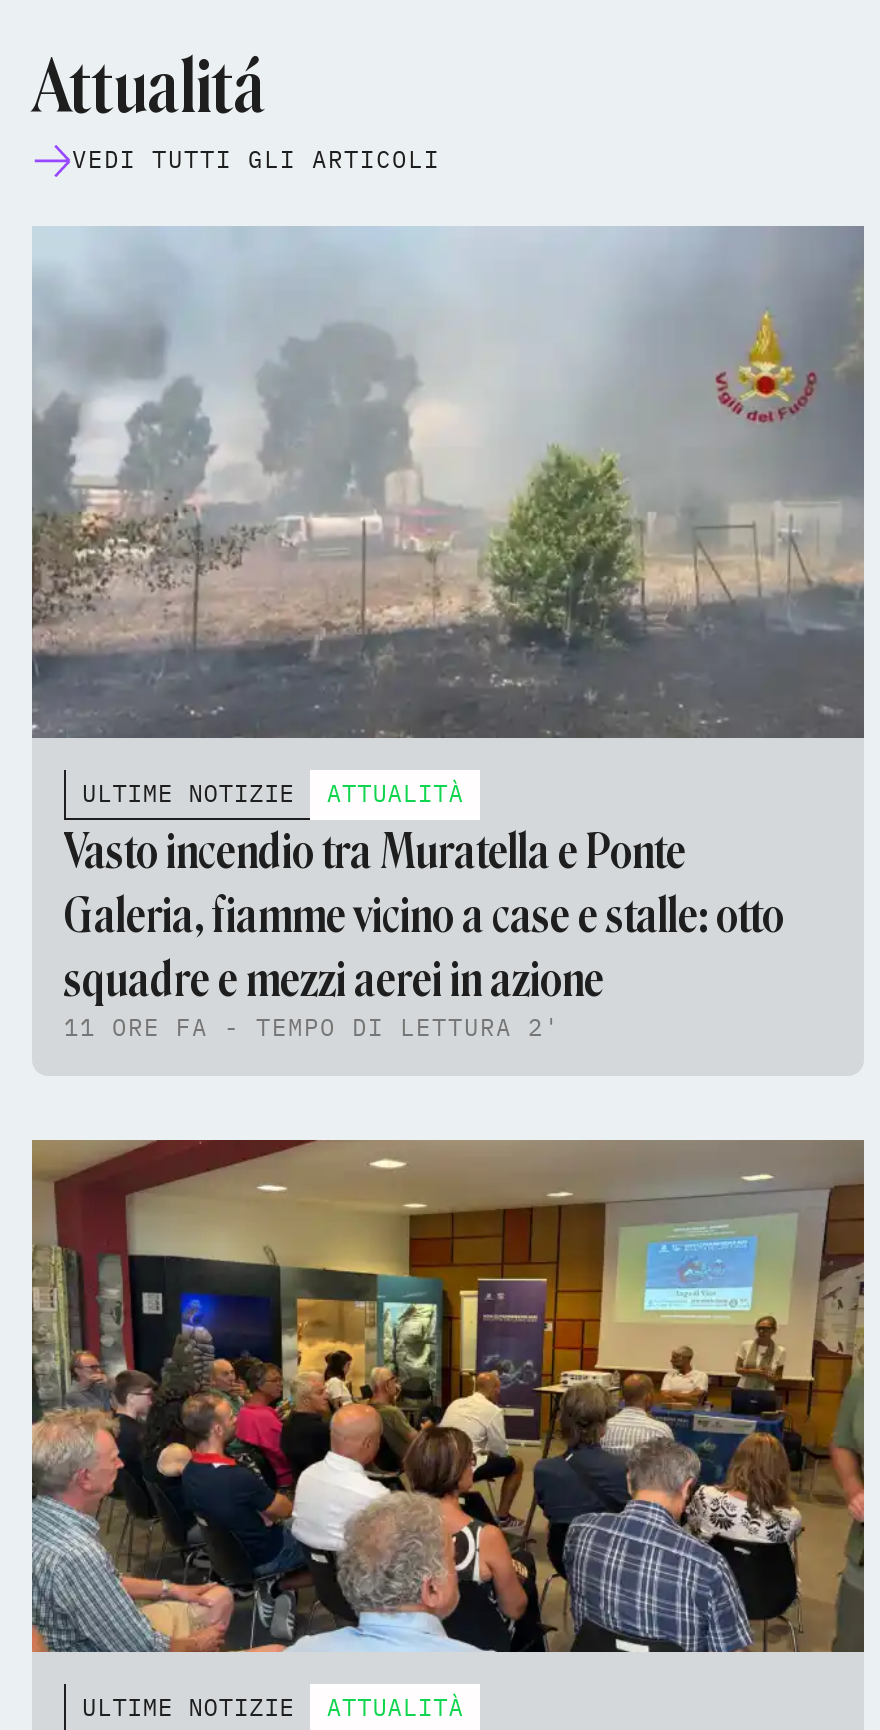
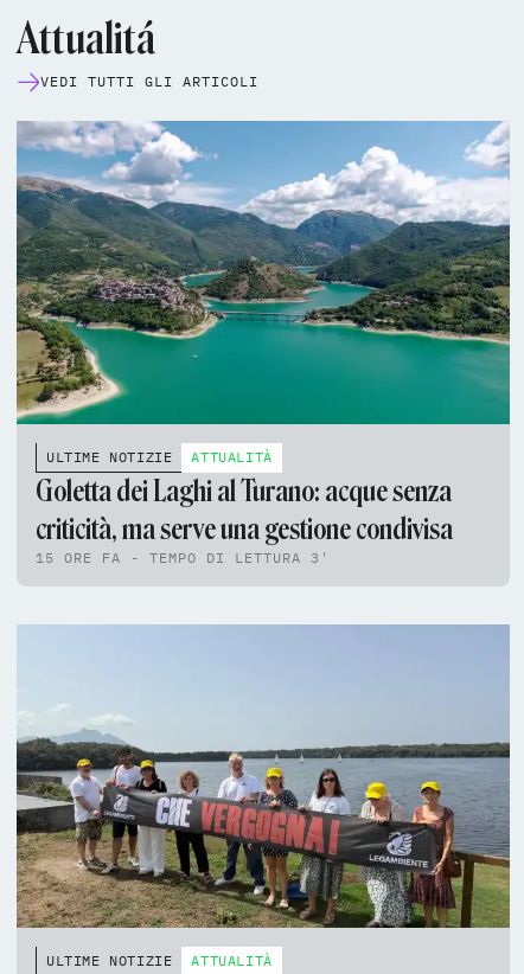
- [image]
+ [image]

- Vasto incendio tra Muratella e Ponte
- Galeria, fiamme vicino a case e stalle: otto
- squadre e mezzi aerei in azione
- 11 ORE FA - TEMPO DI LETTURA 2'
+ Goletta dei Laghi al Turano: acque senza
+ criticità, ma serve una gestione condivisa
+ 15 ORE FA - TEMPO DI LETTURA 3'

- [image]
+ [image]
